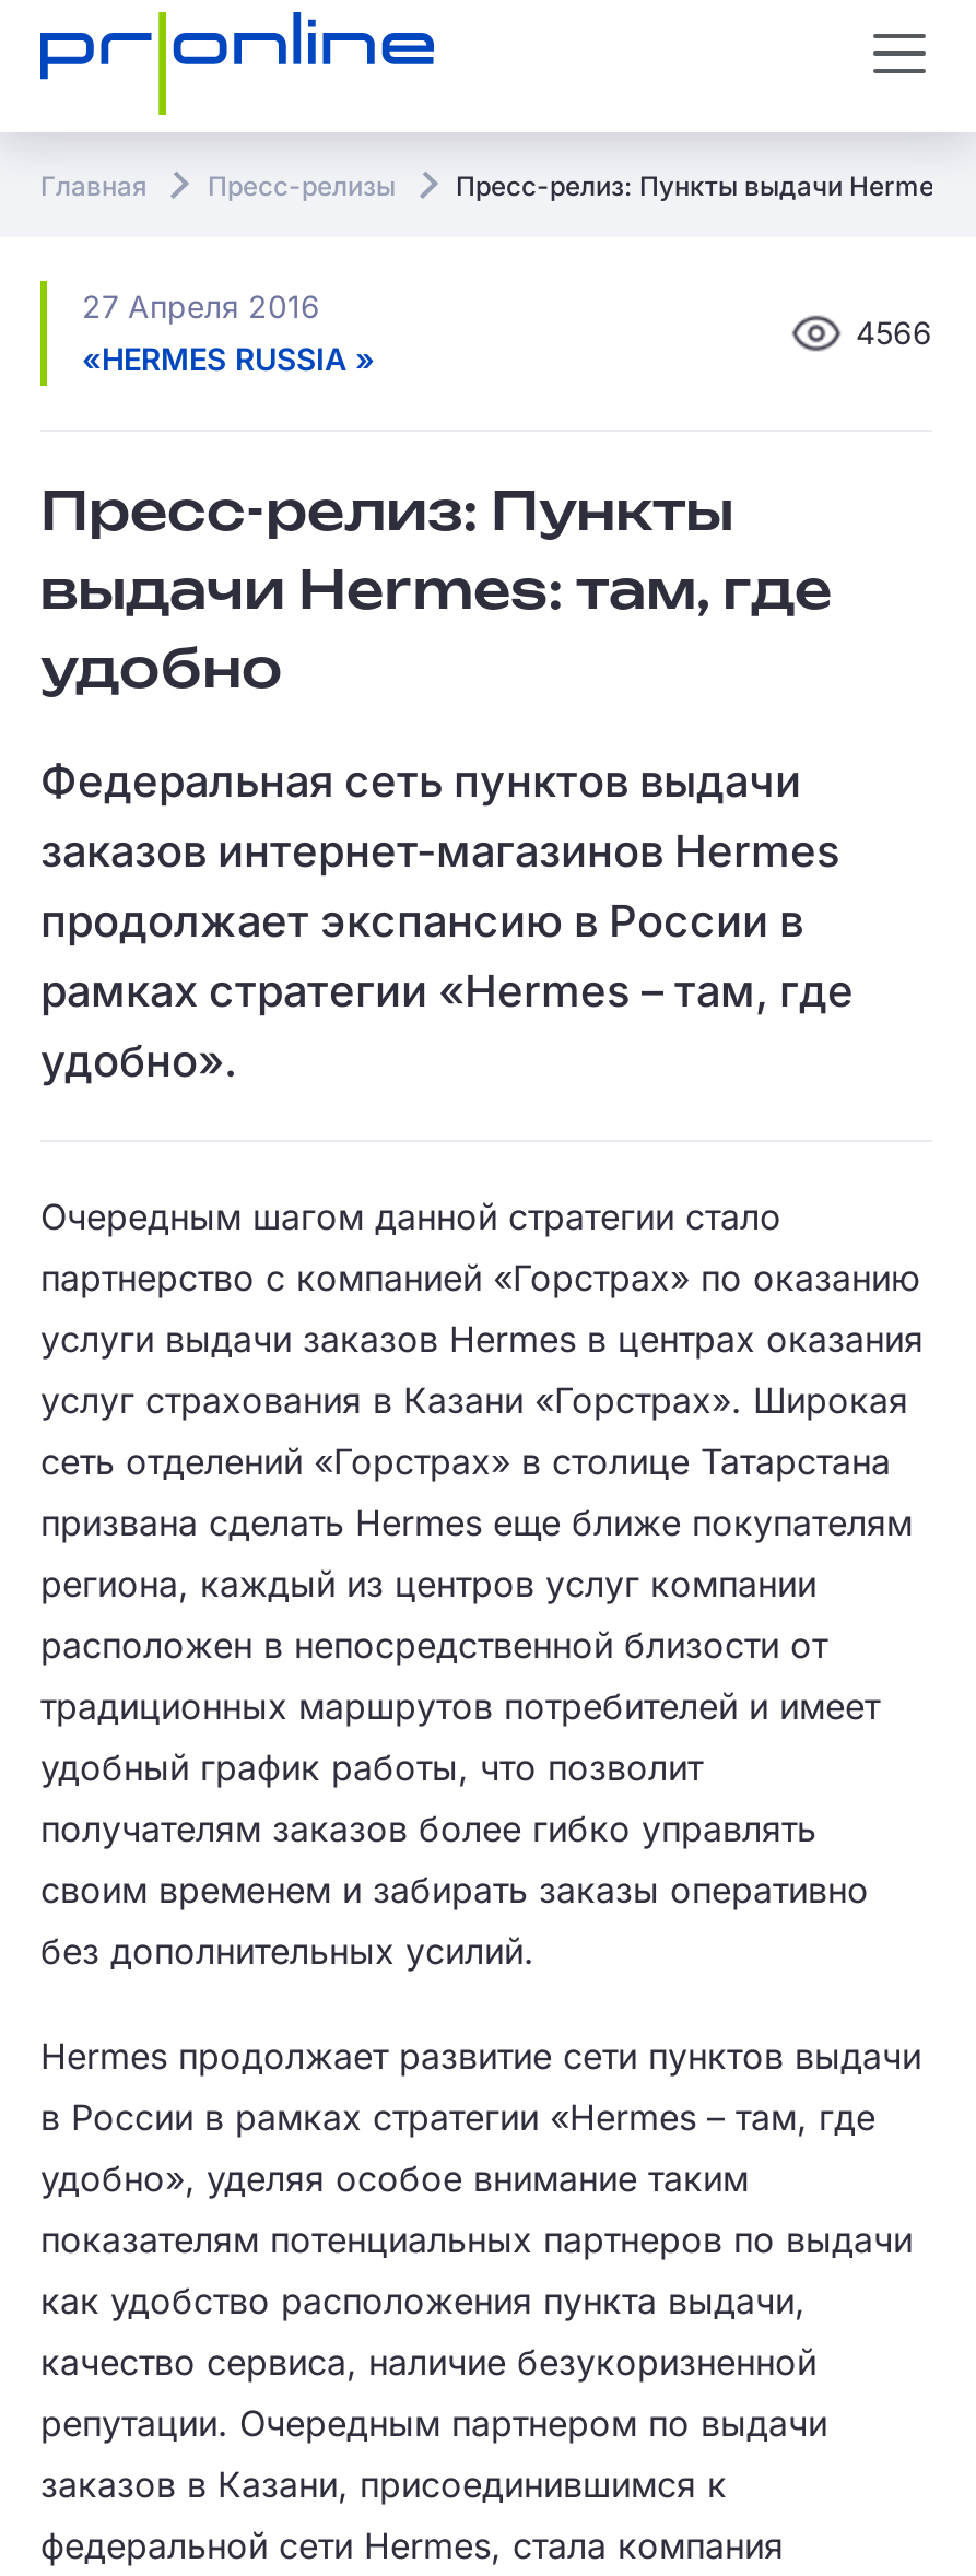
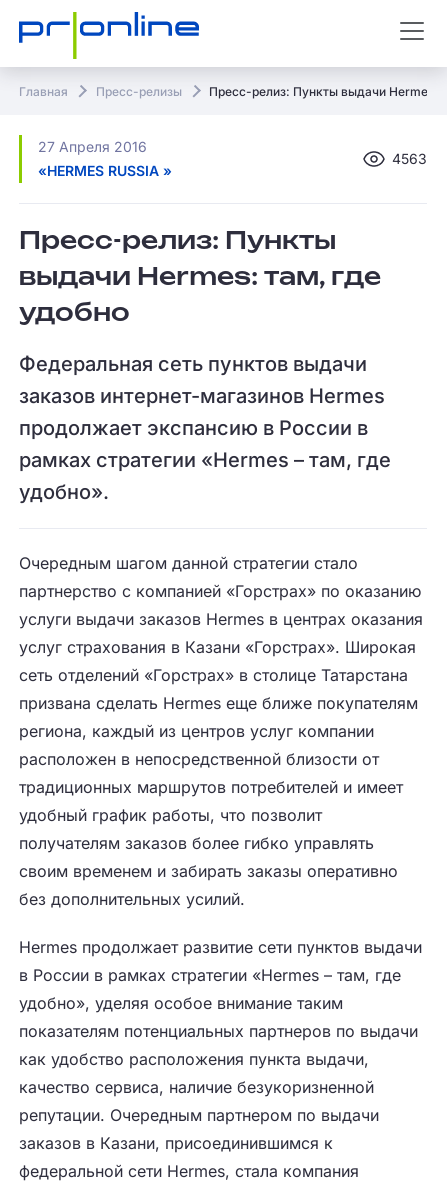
- 4566
+ 4563
